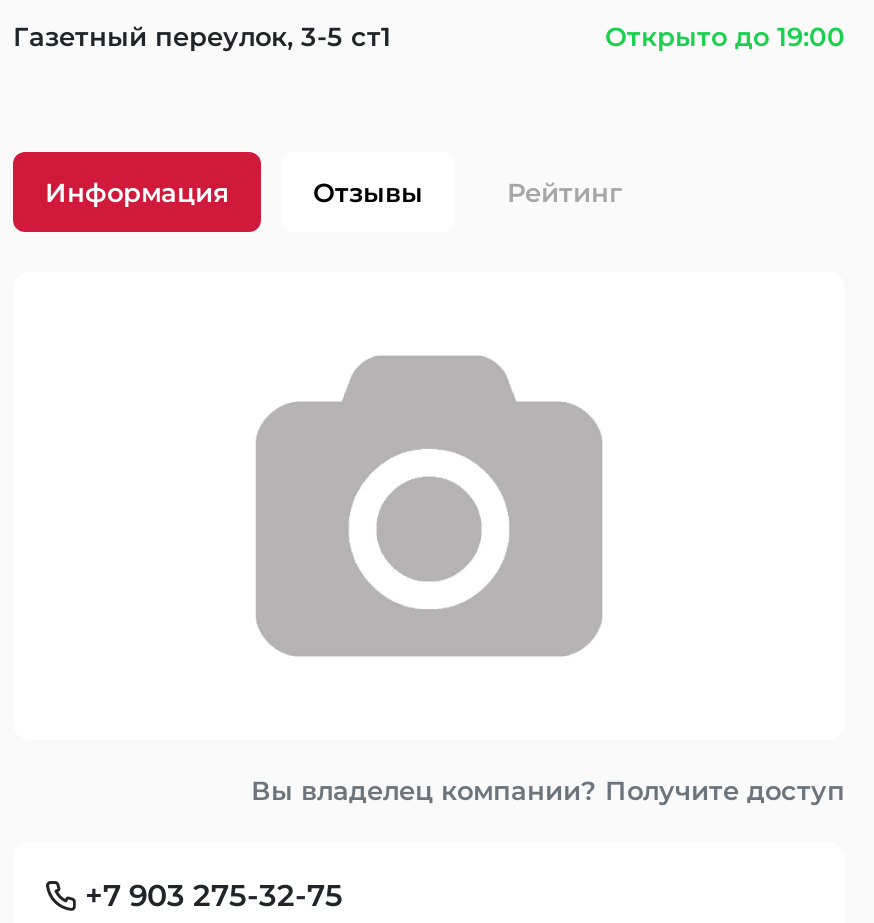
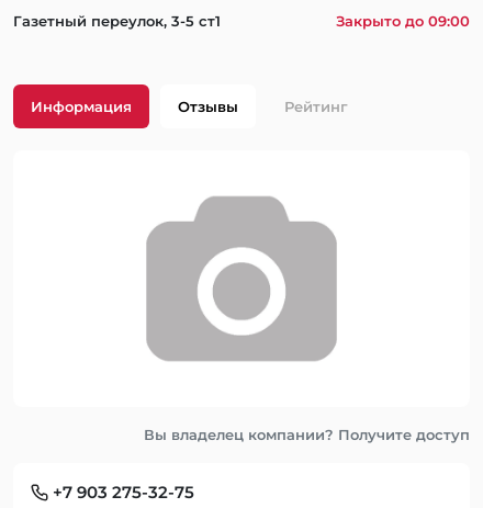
- Открыто до 19:00
+ Закрыто до 09:00
